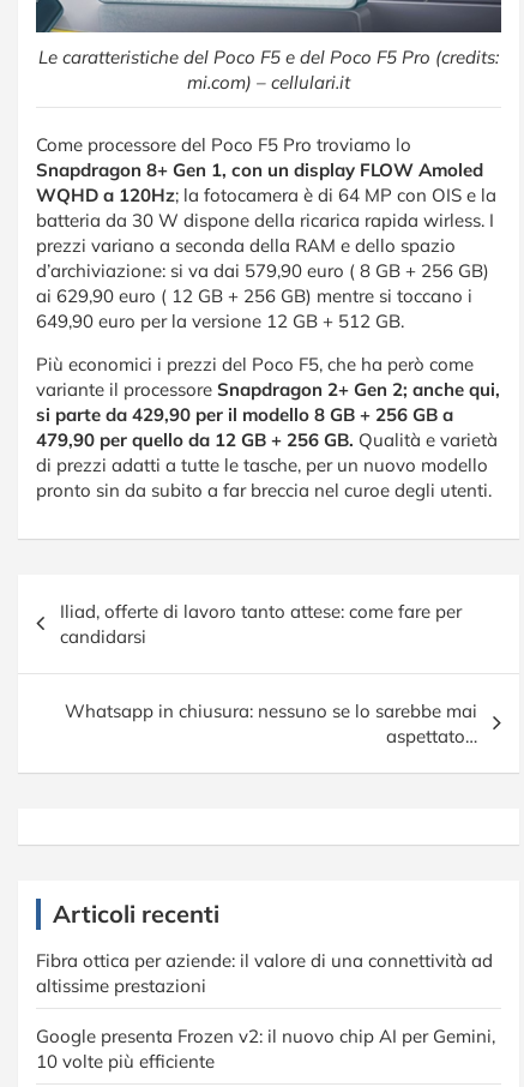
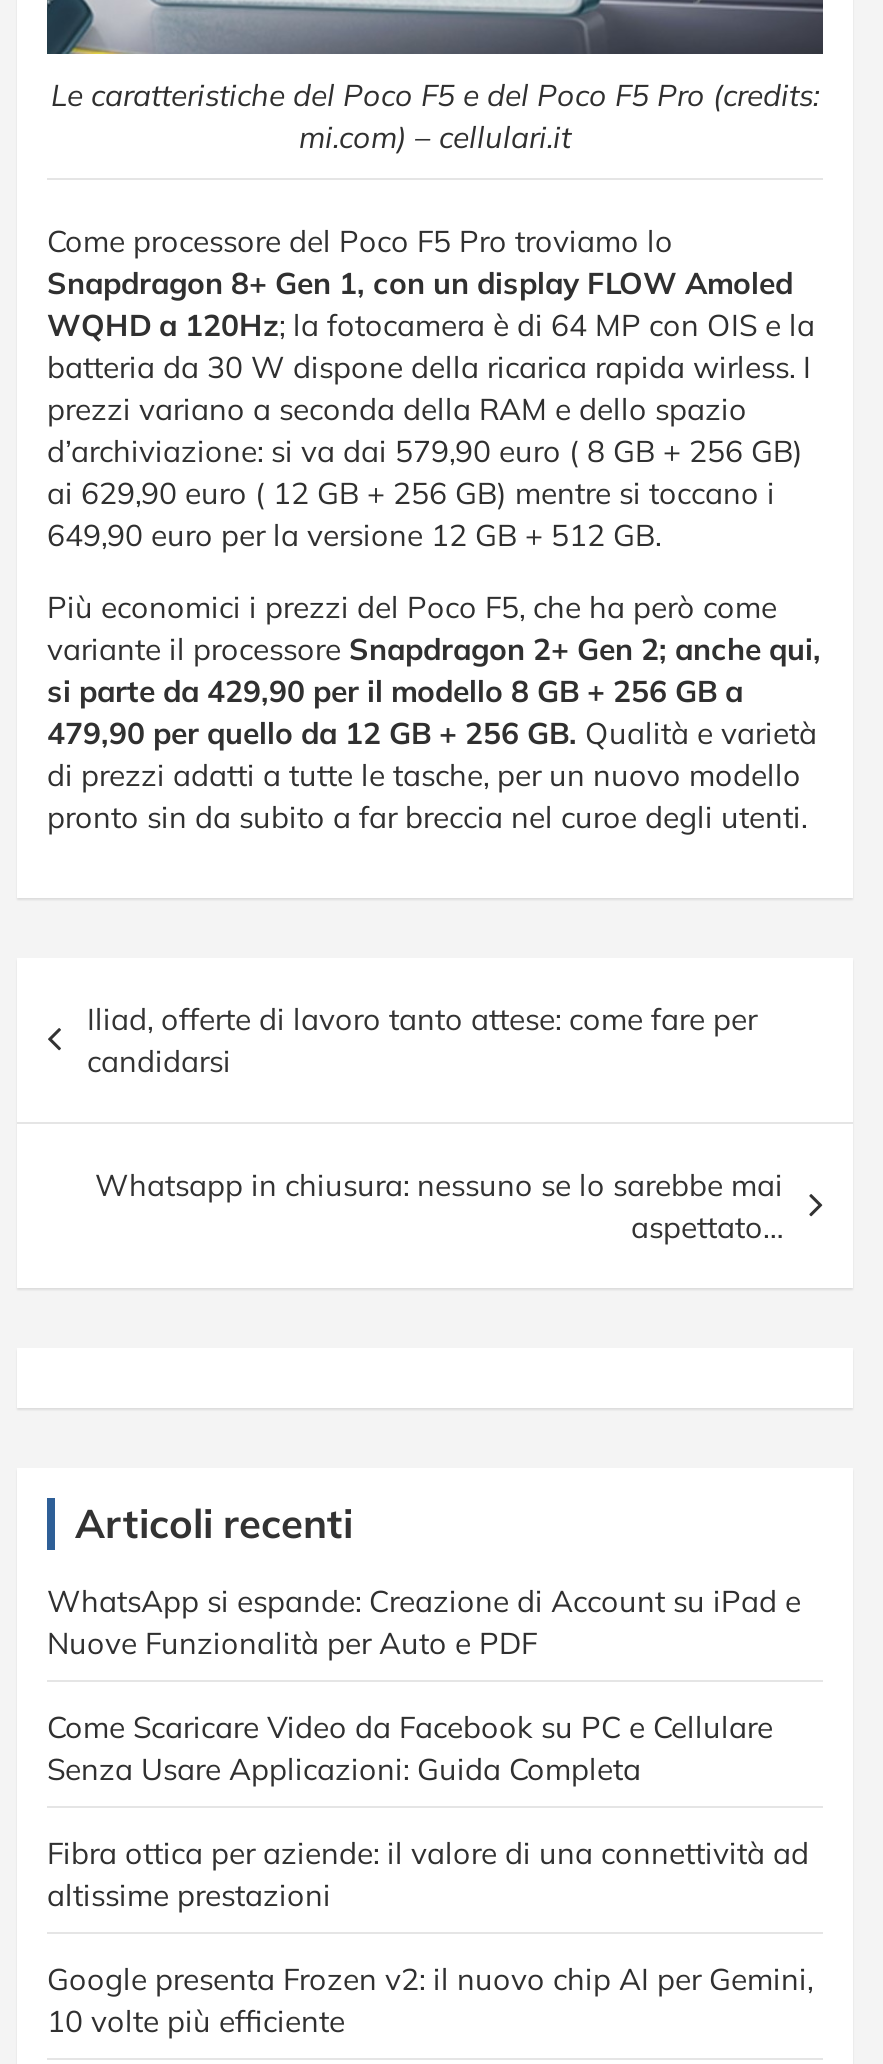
+ WhatsApp si espande: Creazione di Account su iPad e
+ Nuove Funzionalità per Auto e PDF
+ Come Scaricare Video da Facebook su PC e Cellulare
+ Senza Usare Applicazioni: Guida Completa
